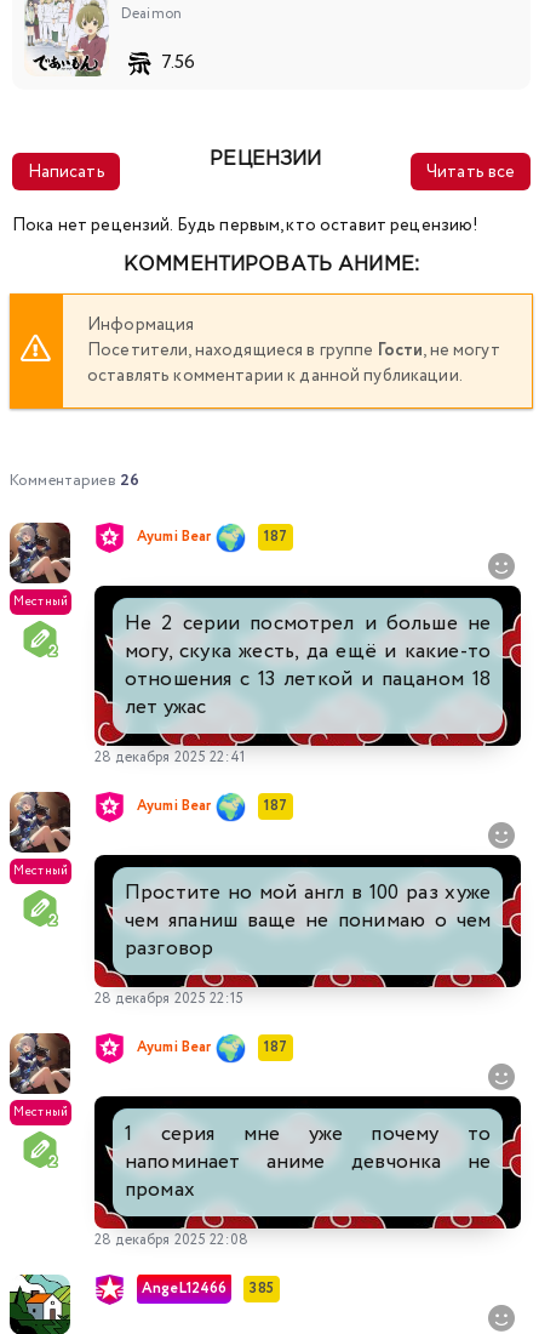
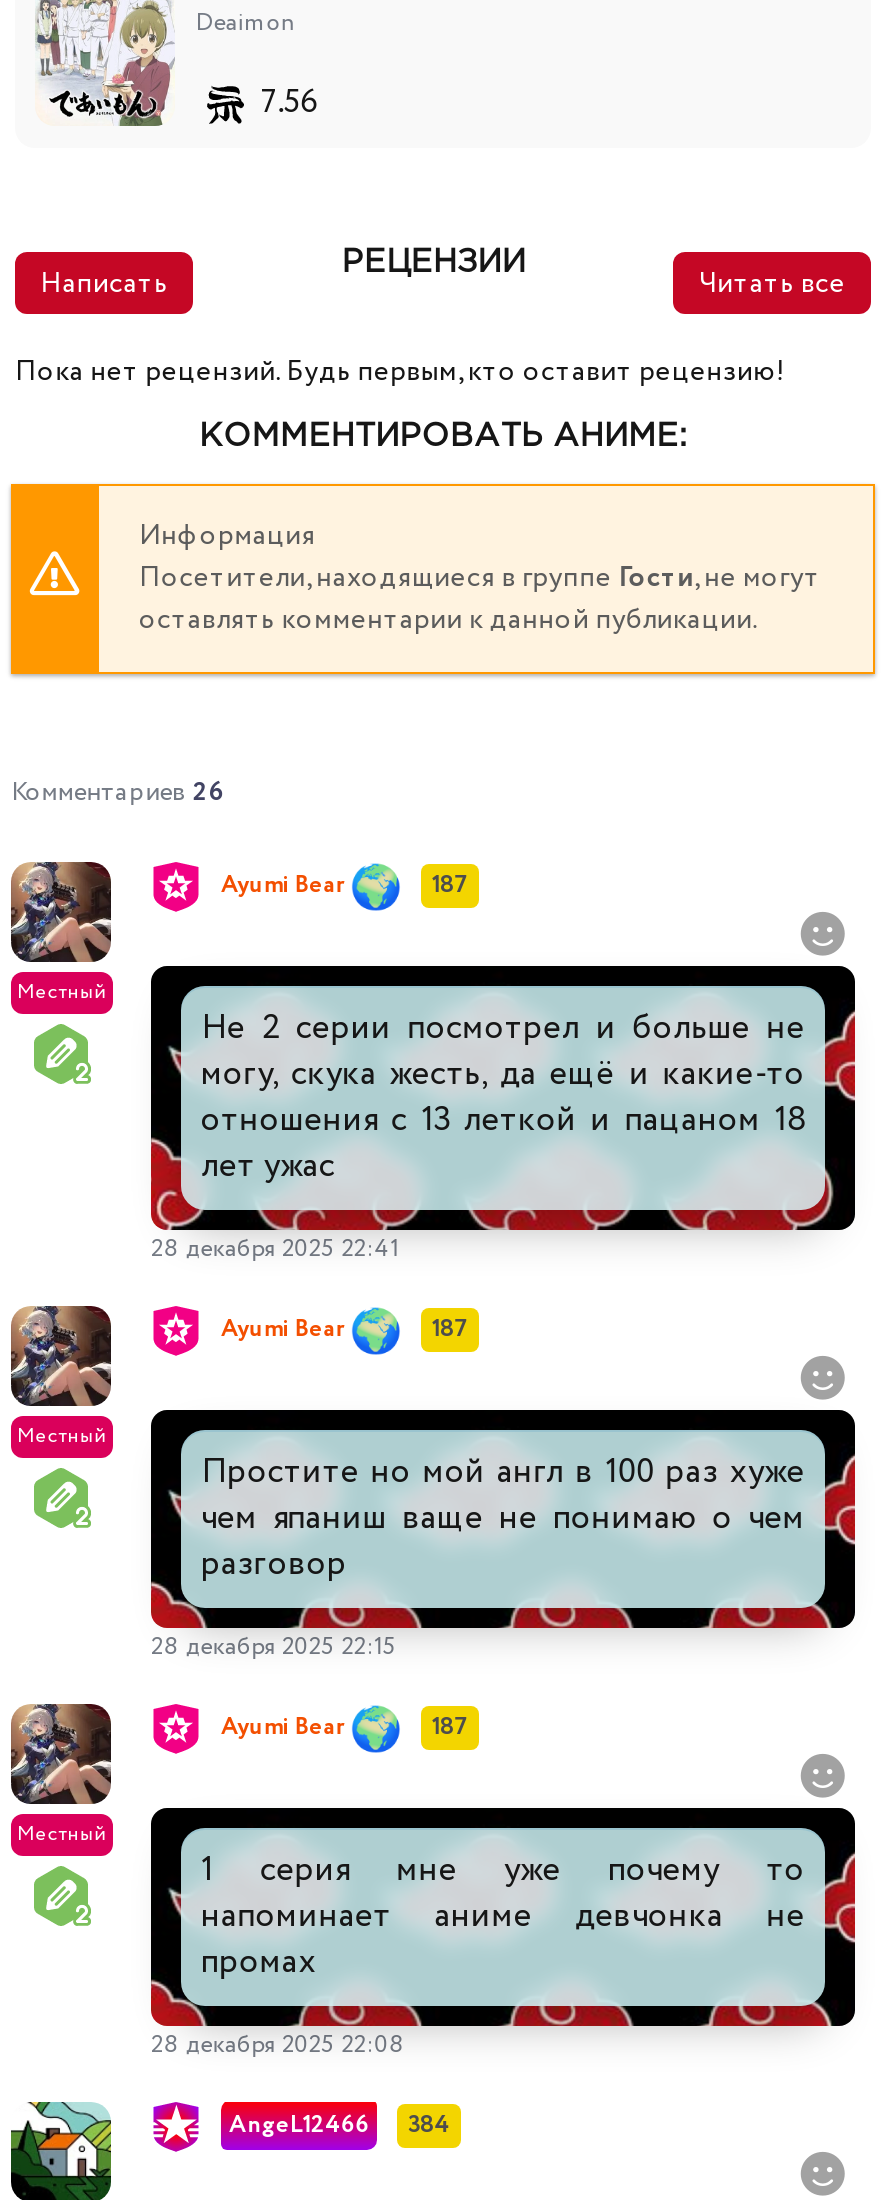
- AngeL12466 385
+ AngeL12466 384
